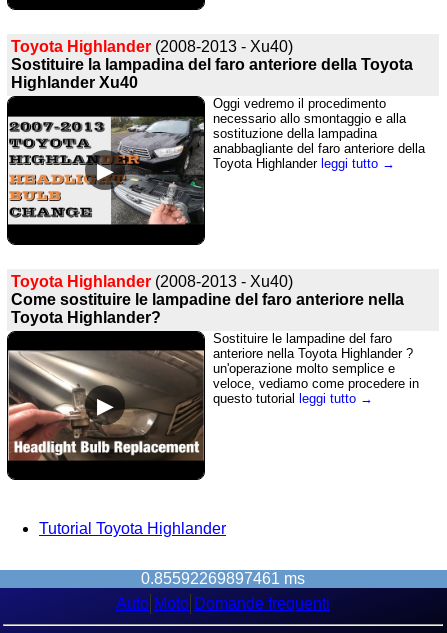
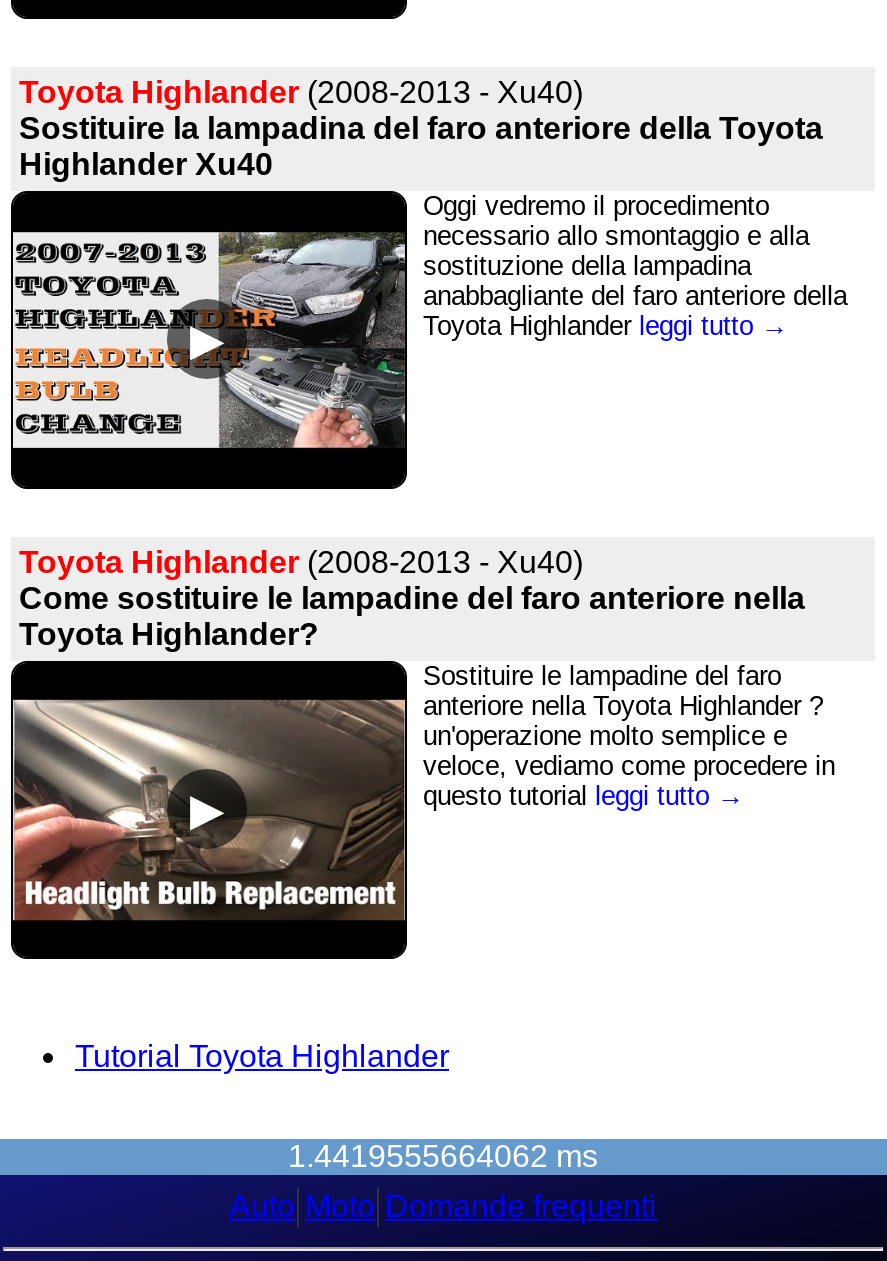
- 0.85592269897461 ms
+ 1.4419555664062 ms
